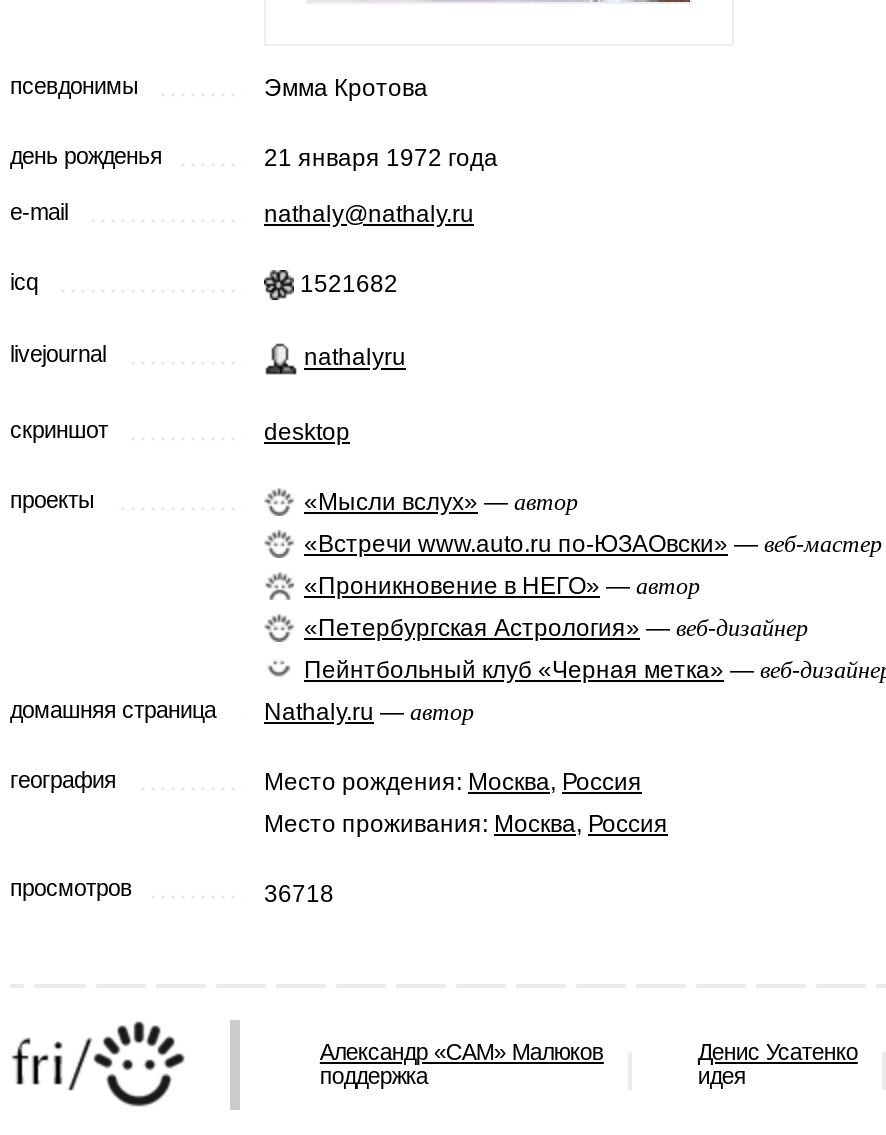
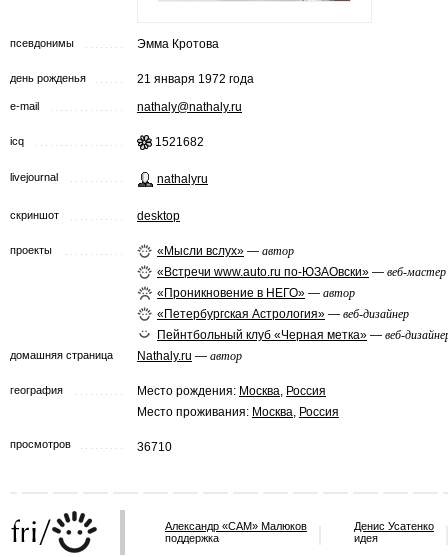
- 36718
+ 36710
